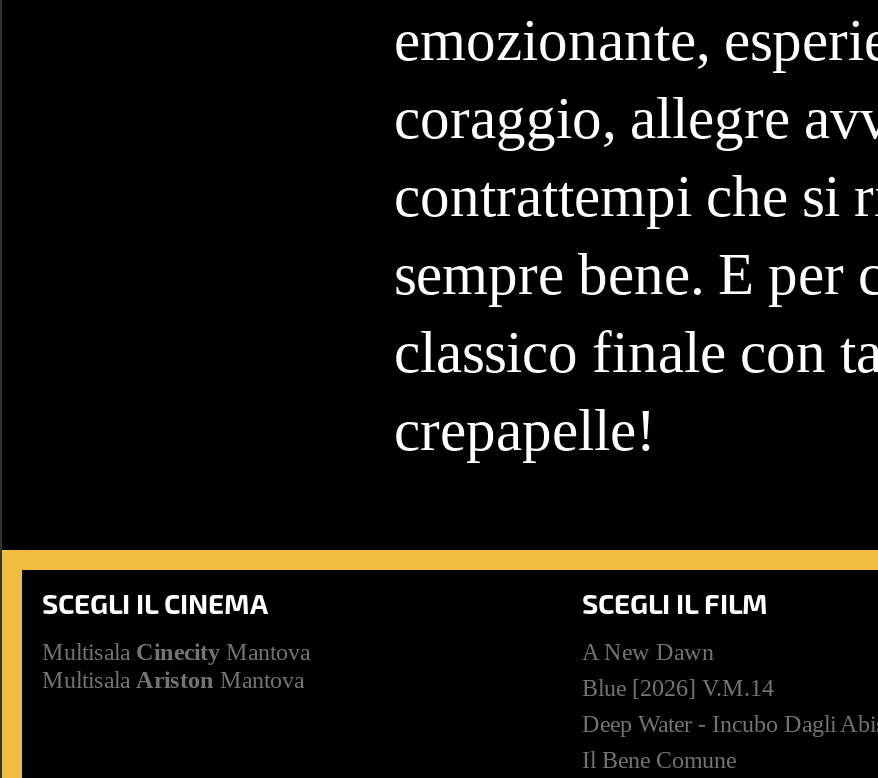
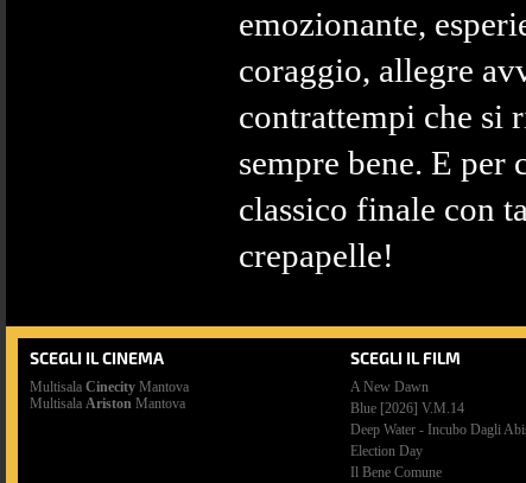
+ Election Day
